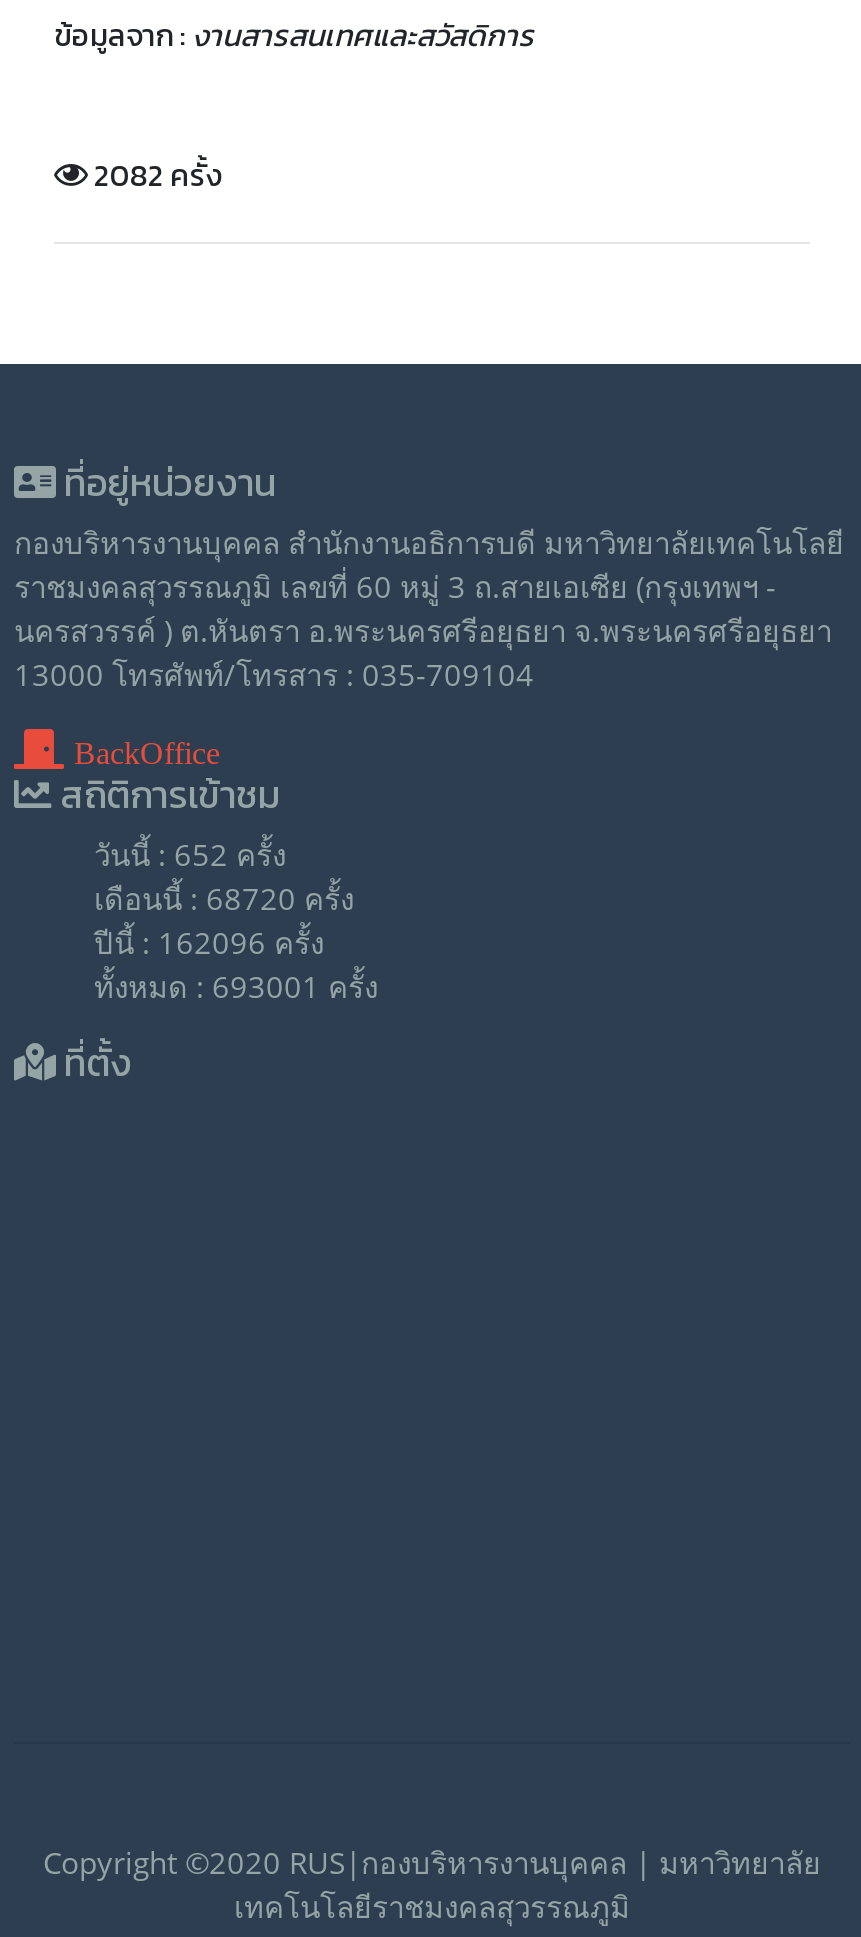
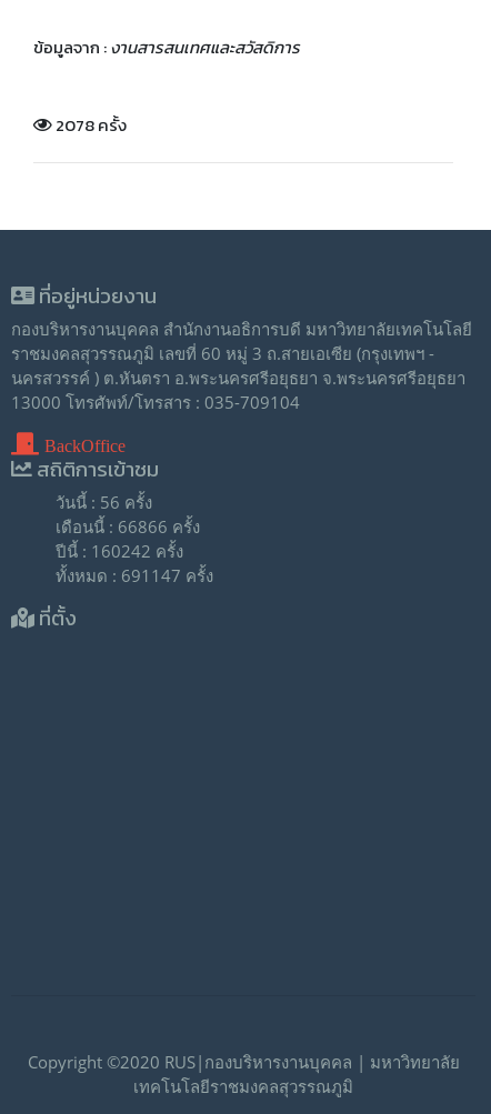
- 2082 ครั้ง
+ 2078 ครั้ง

- วันนี้ : 652 ครั้ง
+ วันนี้ : 56 ครั้ง

- เดือนนี้ : 68720 ครั้ง
+ เดือนนี้ : 66866 ครั้ง

- ปีนี้ : 162096 ครั้ง
+ ปีนี้ : 160242 ครั้ง

- ทั้งหมด : 693001 ครั้ง
+ ทั้งหมด : 691147 ครั้ง
